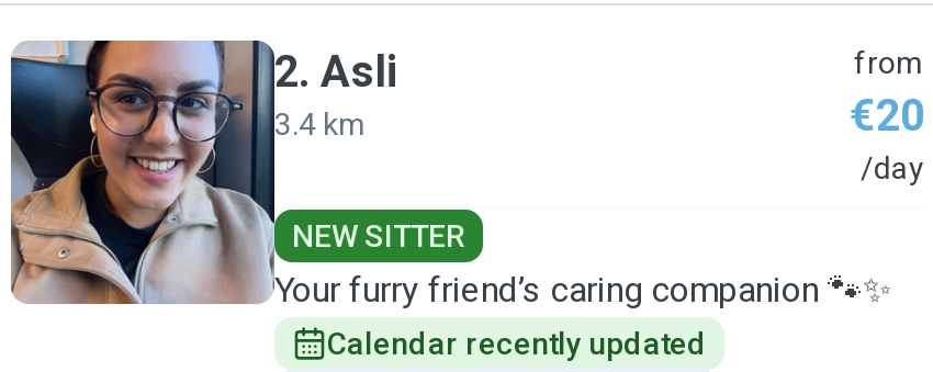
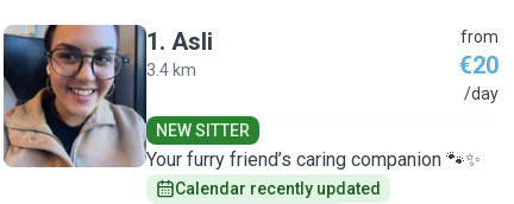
- 2. Asli
+ 1. Asli
